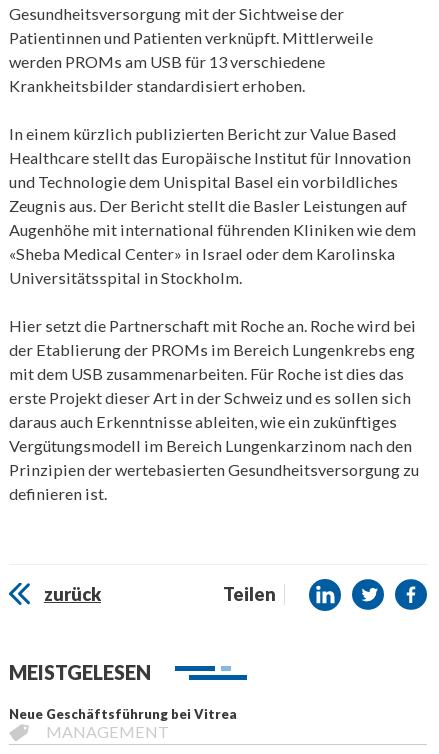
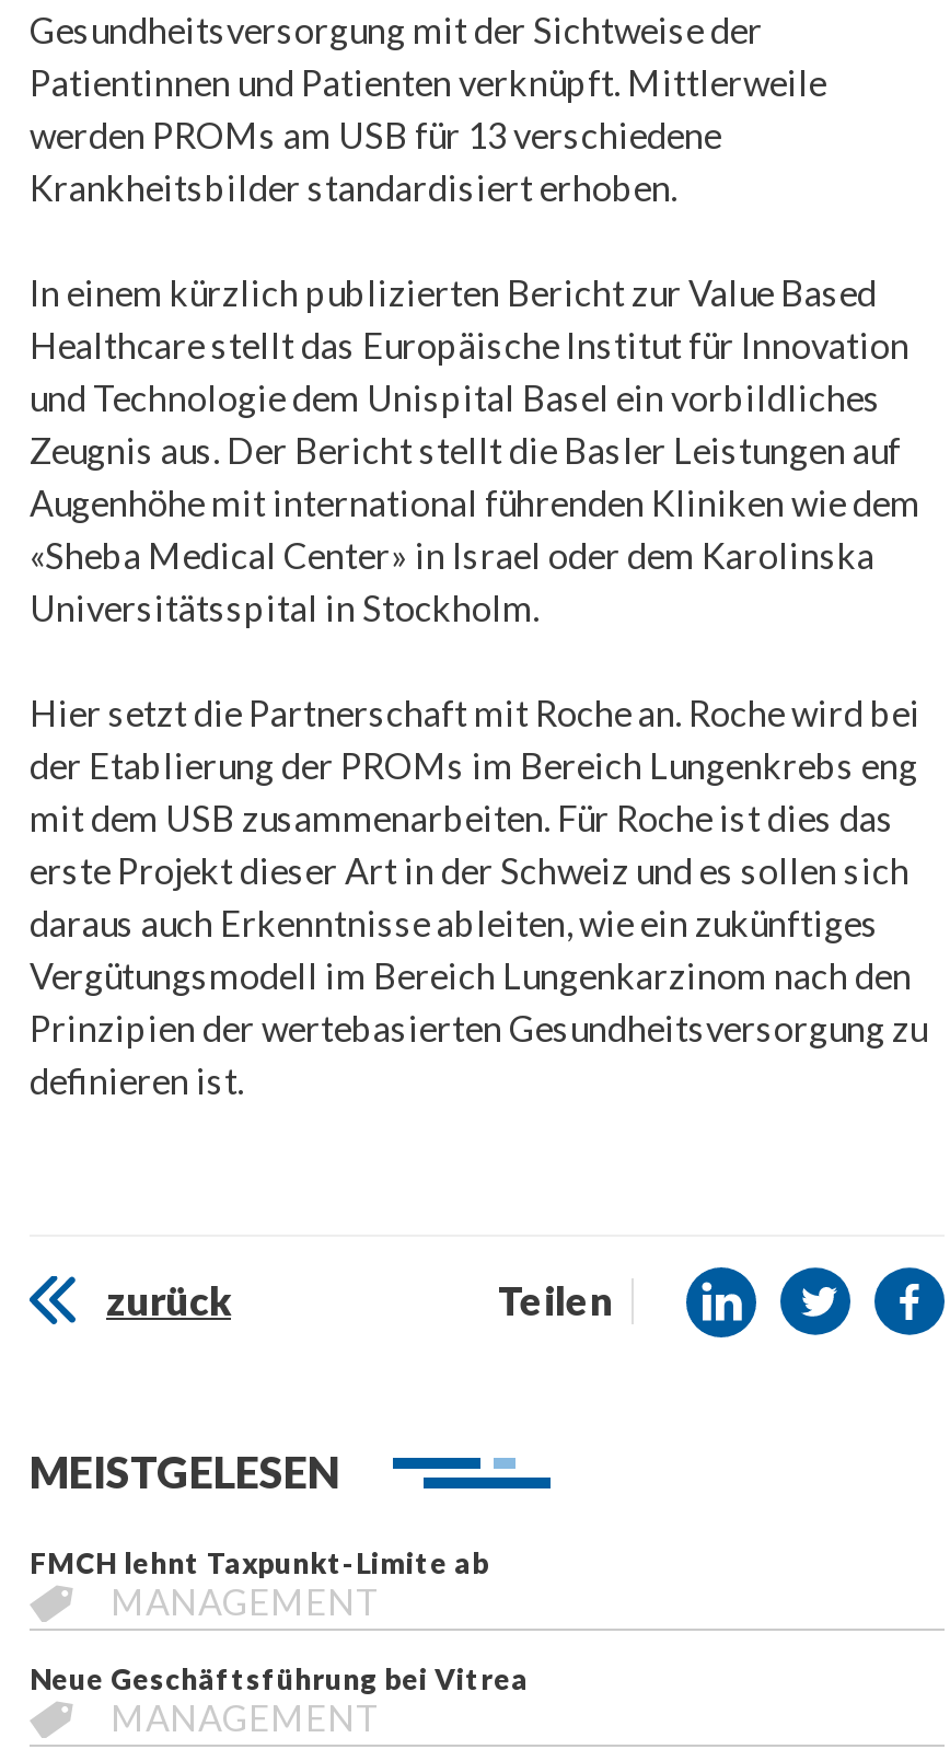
+ FMCH lehnt Taxpunkt-Limite ab
+ MANAGEMENT
